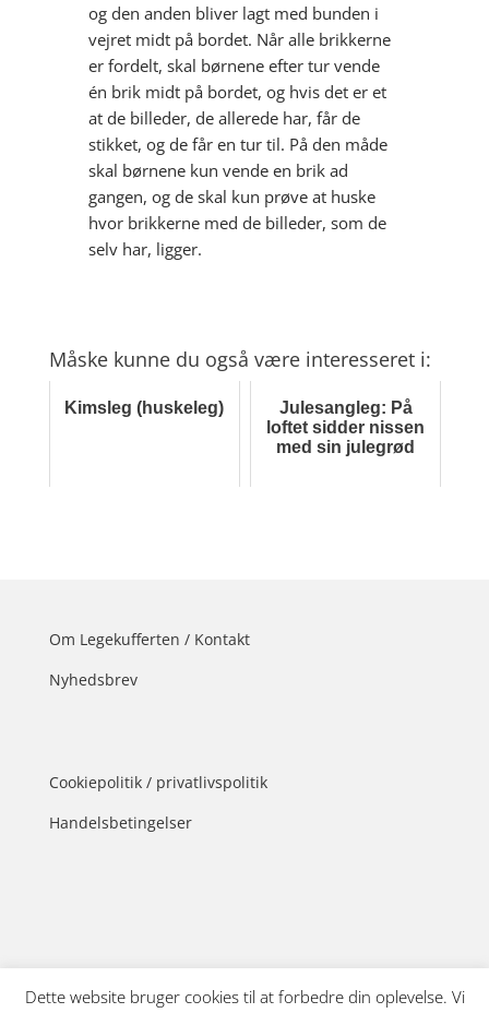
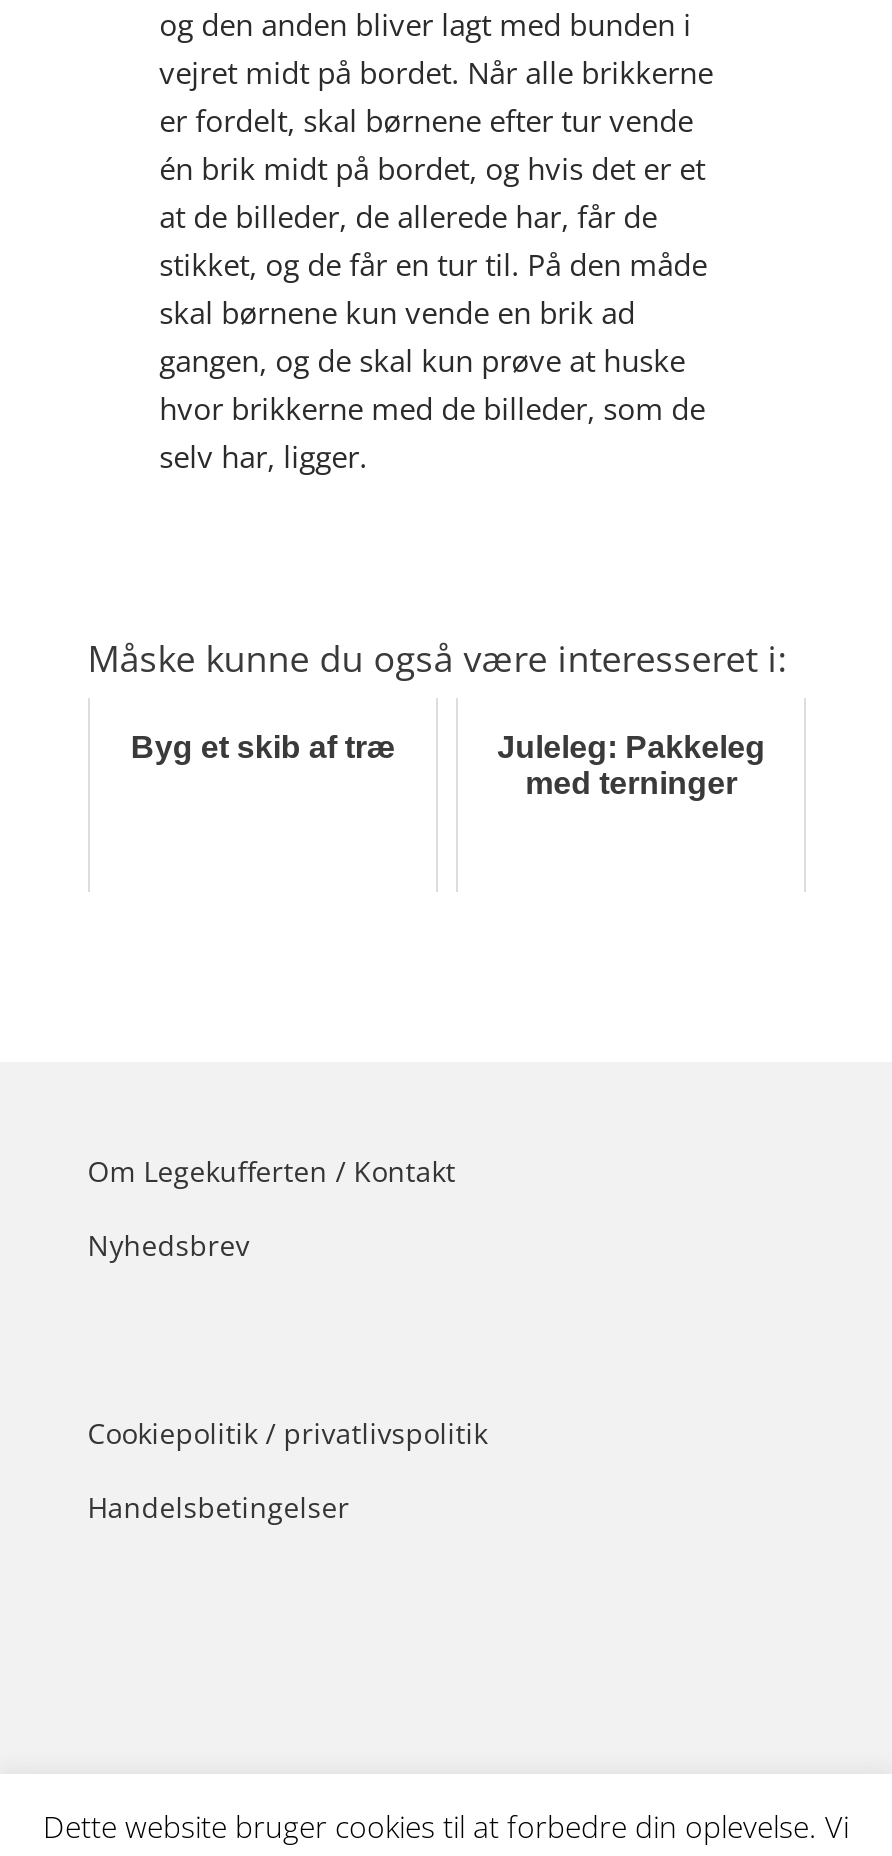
- Kimsleg (huskeleg)
- Julesangleg: På
- loftet sidder nissen
- med sin julegrød
+ Byg et skib af træ
+ Juleleg: Pakkeleg
+ med terninger
